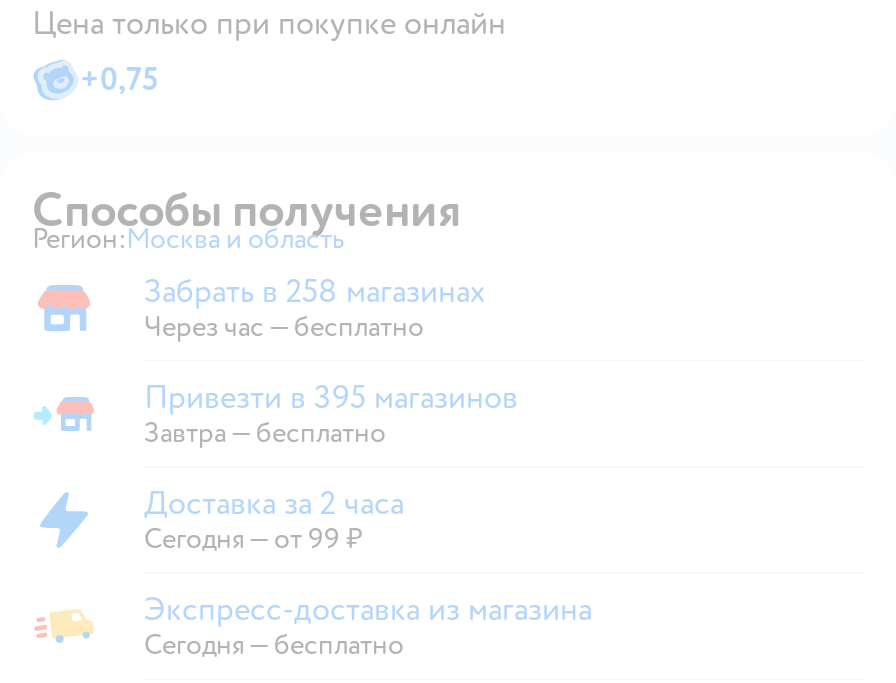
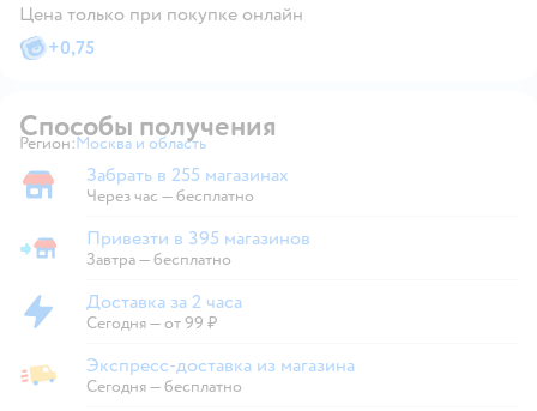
- Забрать в 258 магазинах
+ Забрать в 255 магазинах
